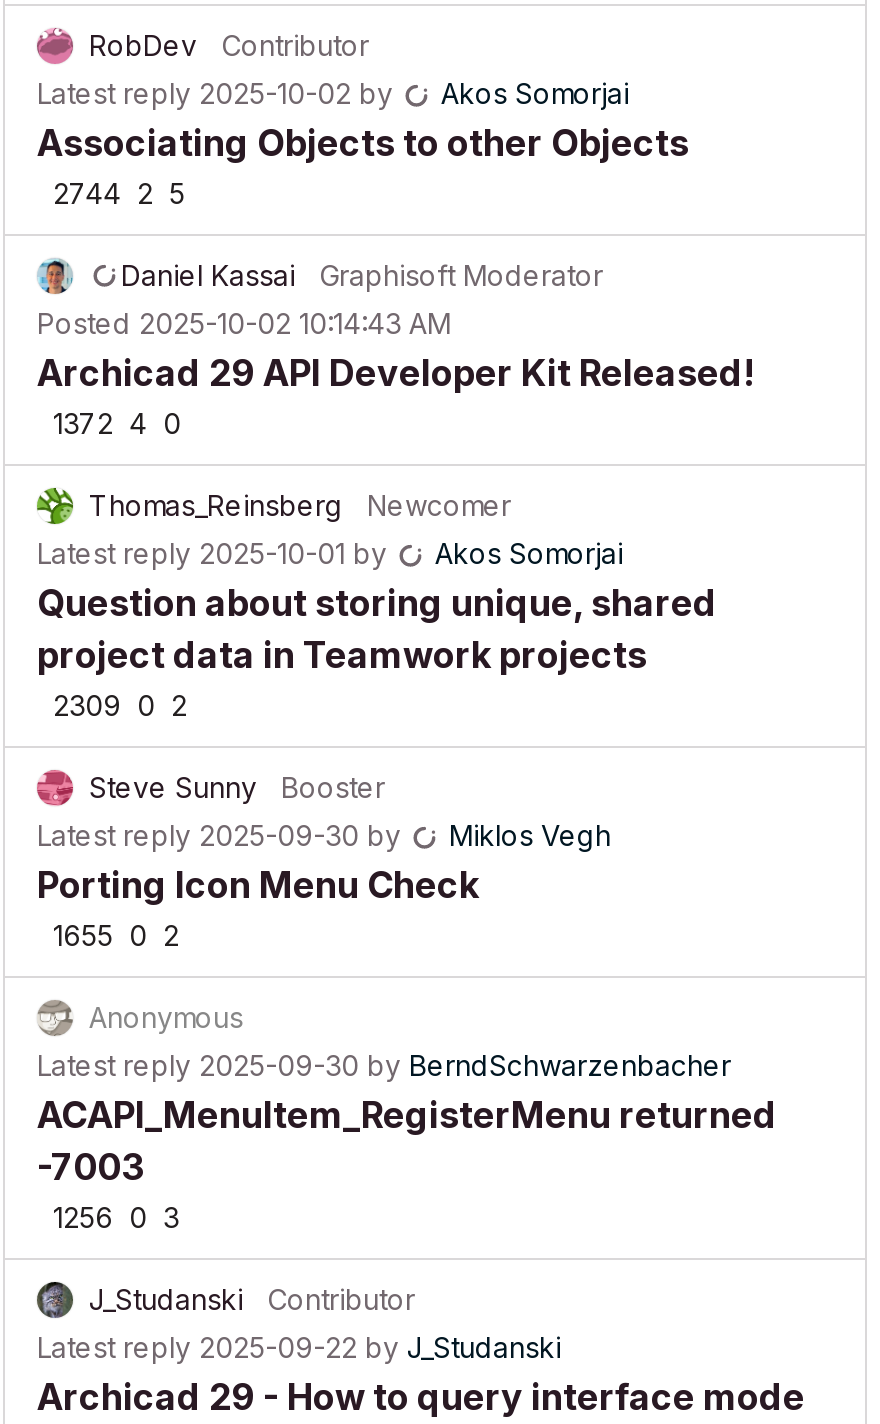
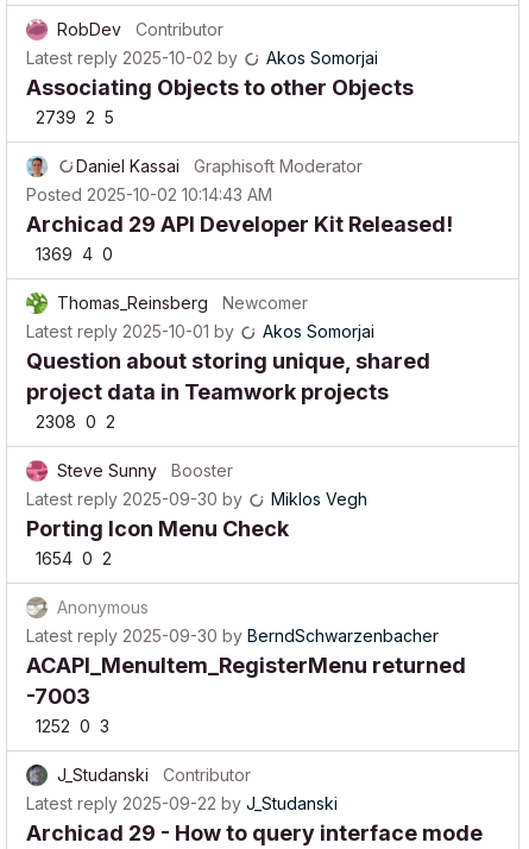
- 2744 2 5
+ 2739 2 5

- 1372 4 0
+ 1369 4 0

- 2309 0 2
+ 2308 0 2

- 1655 0 2
+ 1654 0 2

- 1256 0 3
+ 1252 0 3
